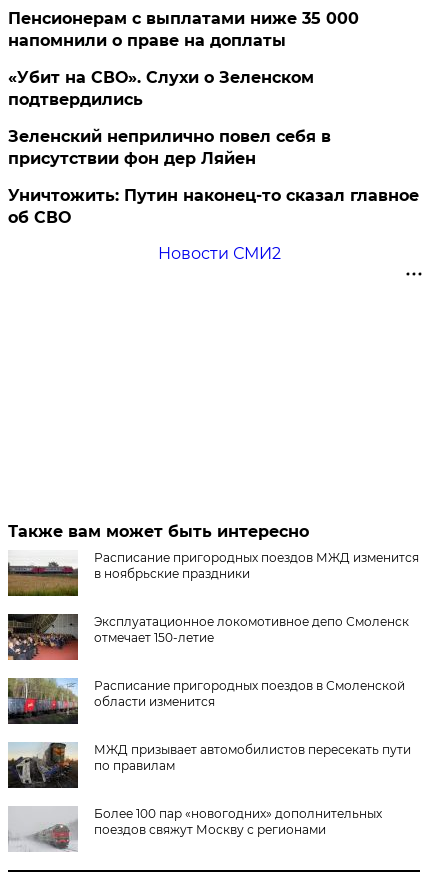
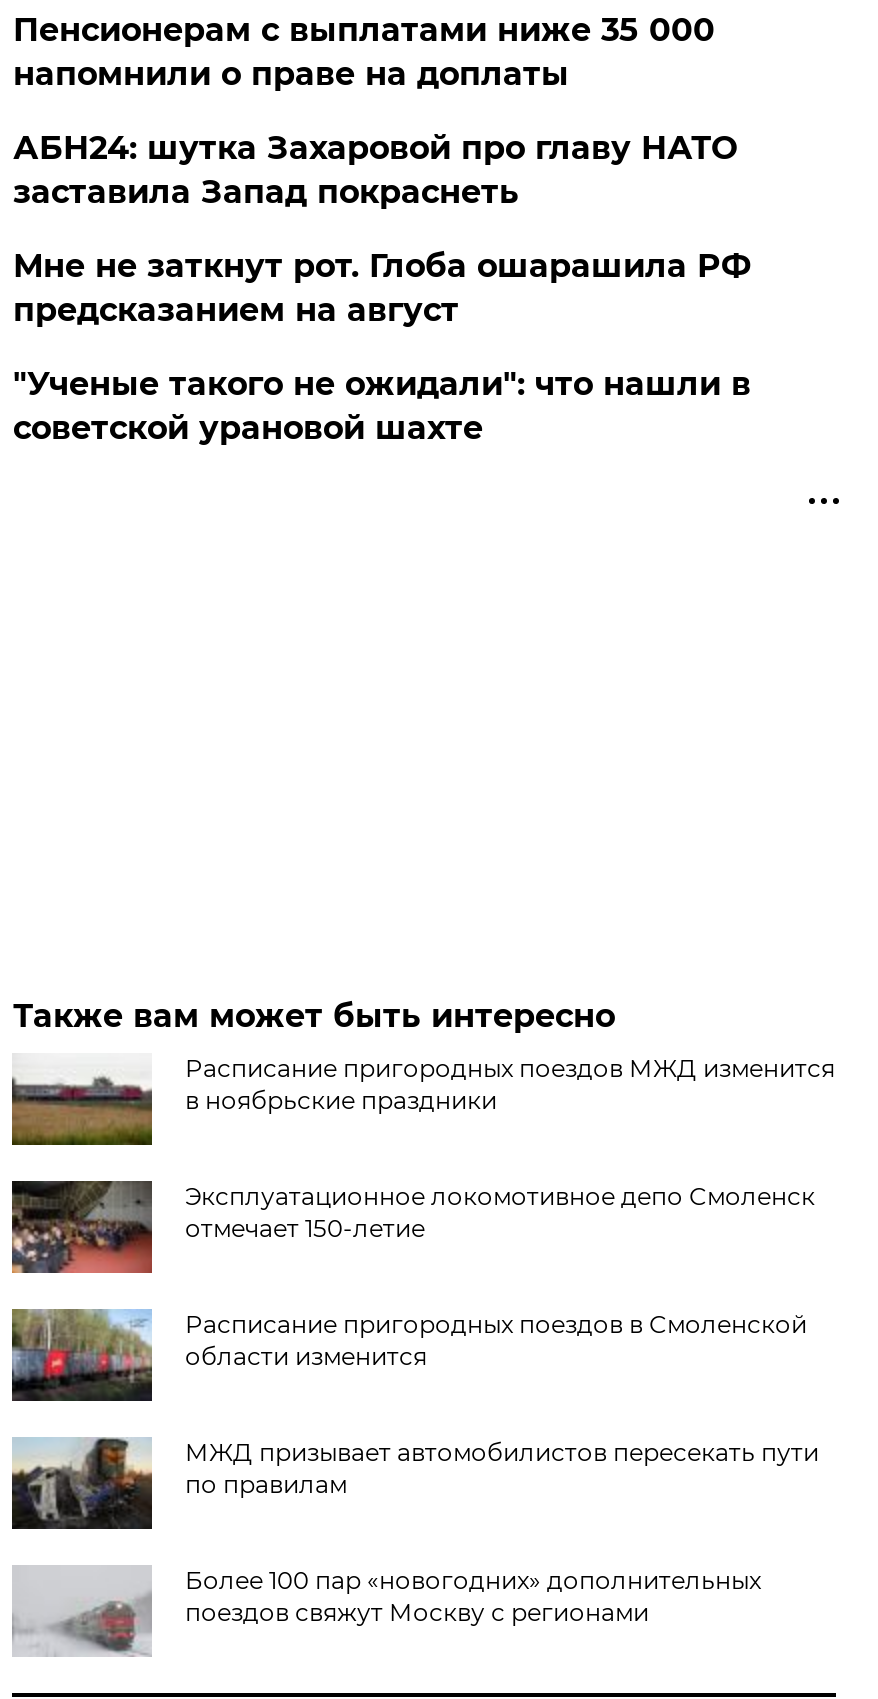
- «Убит на СВО». Слухи о Зеленском
- подтвердились
- Зеленский неприлично повел cебя в
- присутствии фон дер Ляйен
- Уничтожить: Путин наконец-то сказал главное
- об СВО
- Новости СМИ2
+ АБН24: шутка Захаровой про главу НАТО
+ заставила Запад покраснеть
+ Мне не заткнут рот. Глоба ошарашила РФ
+ предсказанием на август
+ "Ученые такого не ожидали": что нашли в
+ советской урановой шахте
